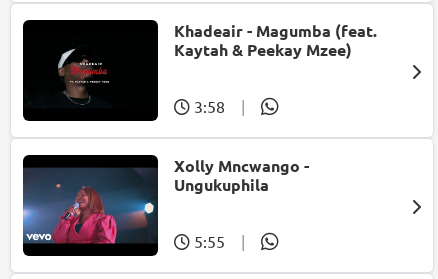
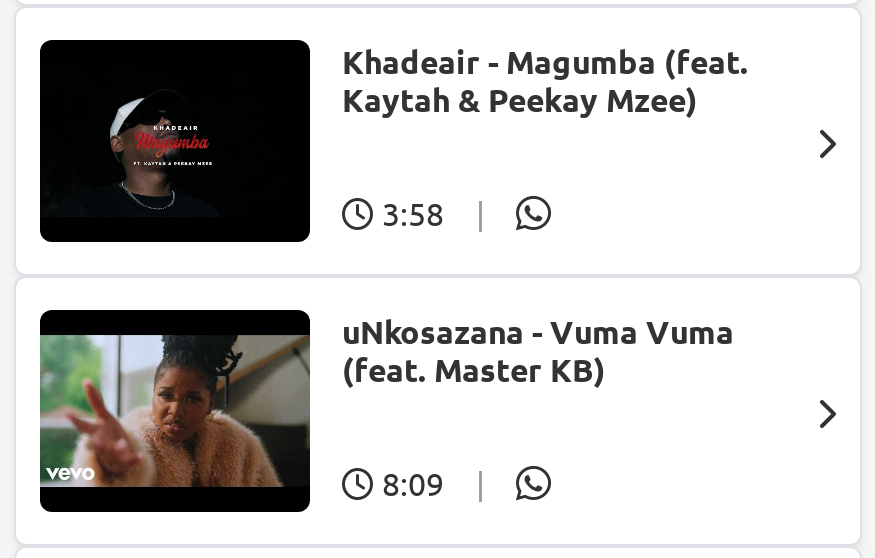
- [image]
- Xolly Mncwango -
- Ungukuphila
+ [image]
+ uNkosazana - Vuma Vuma
+ (feat. Master KB)

- 5:55
+ 8:09
